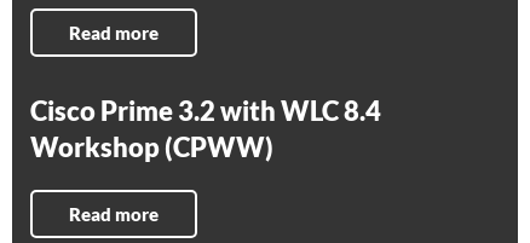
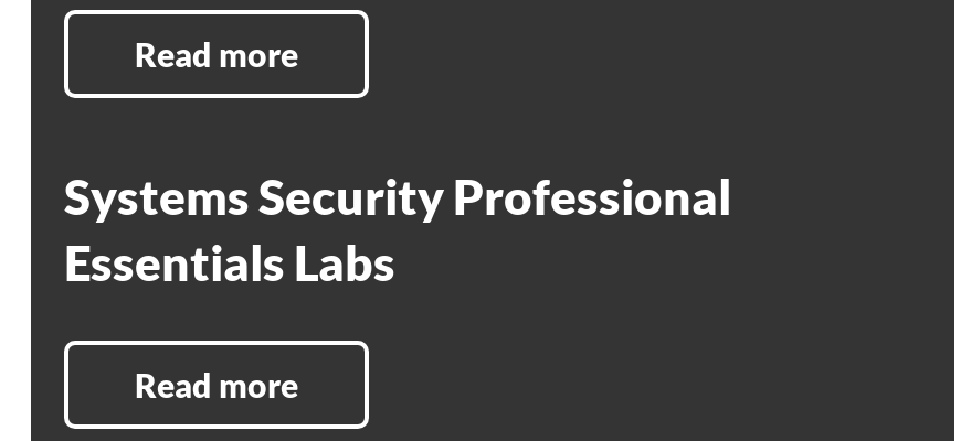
- Cisco Prime 3.2 with WLC 8.4
- Workshop (CPWW)
+ Systems Security Professional
+ Essentials Labs
